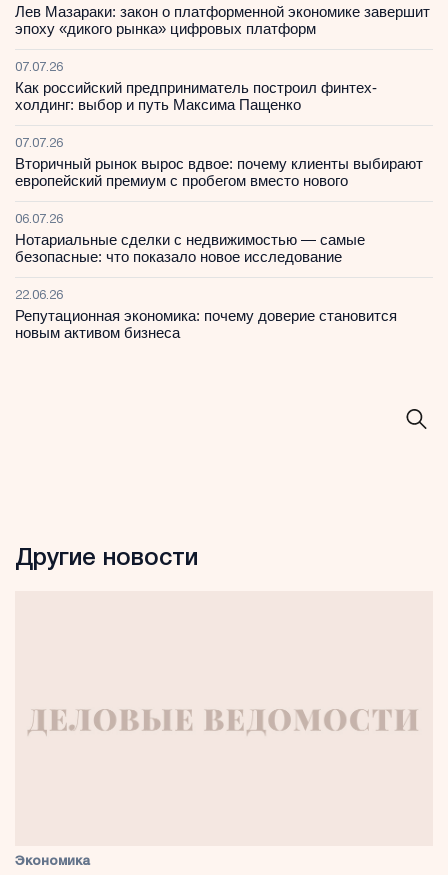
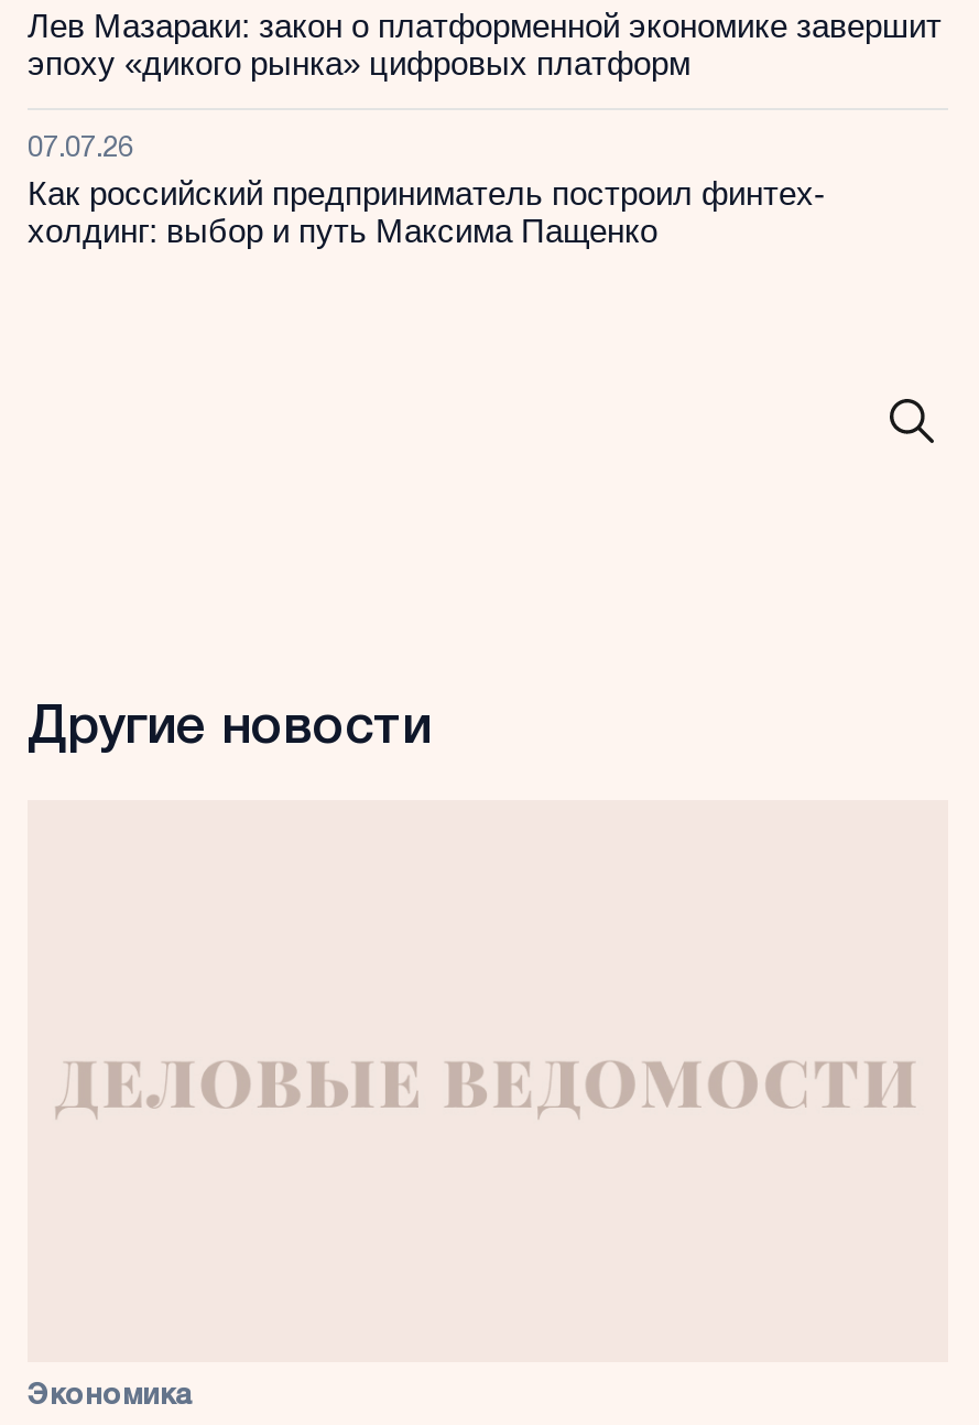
- 07.07.26
- Вторичный рынок вырос вдвое: почему клиенты выбирают
- европейский премиум с пробегом вместо нового
- 06.07.26
- Нотариальные сделки с недвижимостью — самые
- безопасные: что показало новое исследование
- 22.06.26
- Репутационная экономика: почему доверие становится
- новым активом бизнеса
